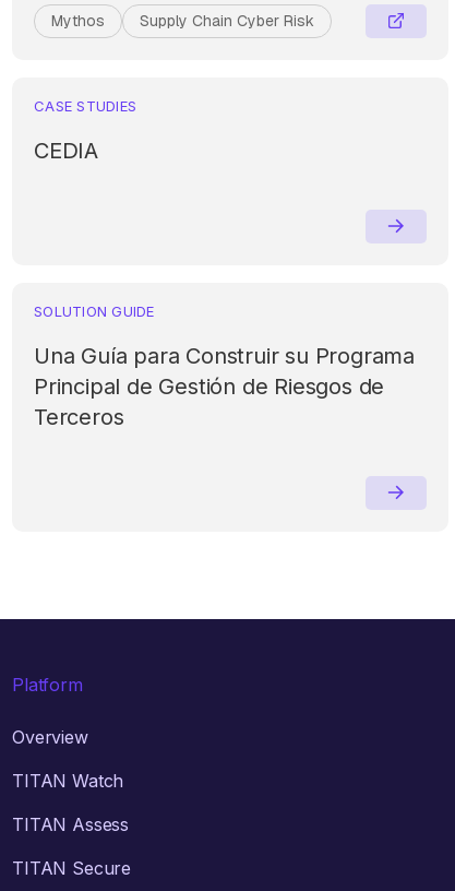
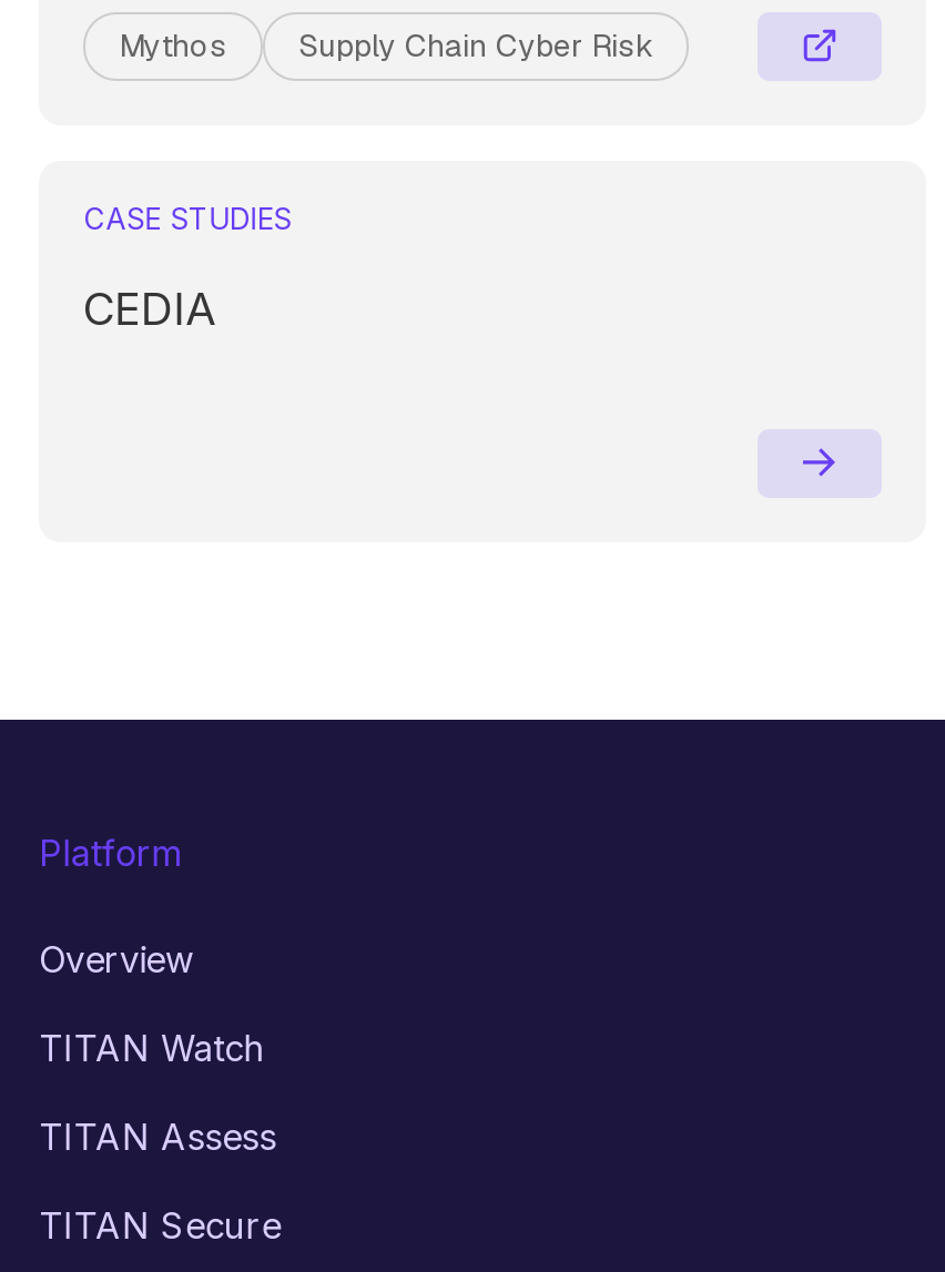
- SOLUTION GUIDE
- Una Guía para Construir su Programa
- Principal de Gestión de Riesgos de
- Terceros
